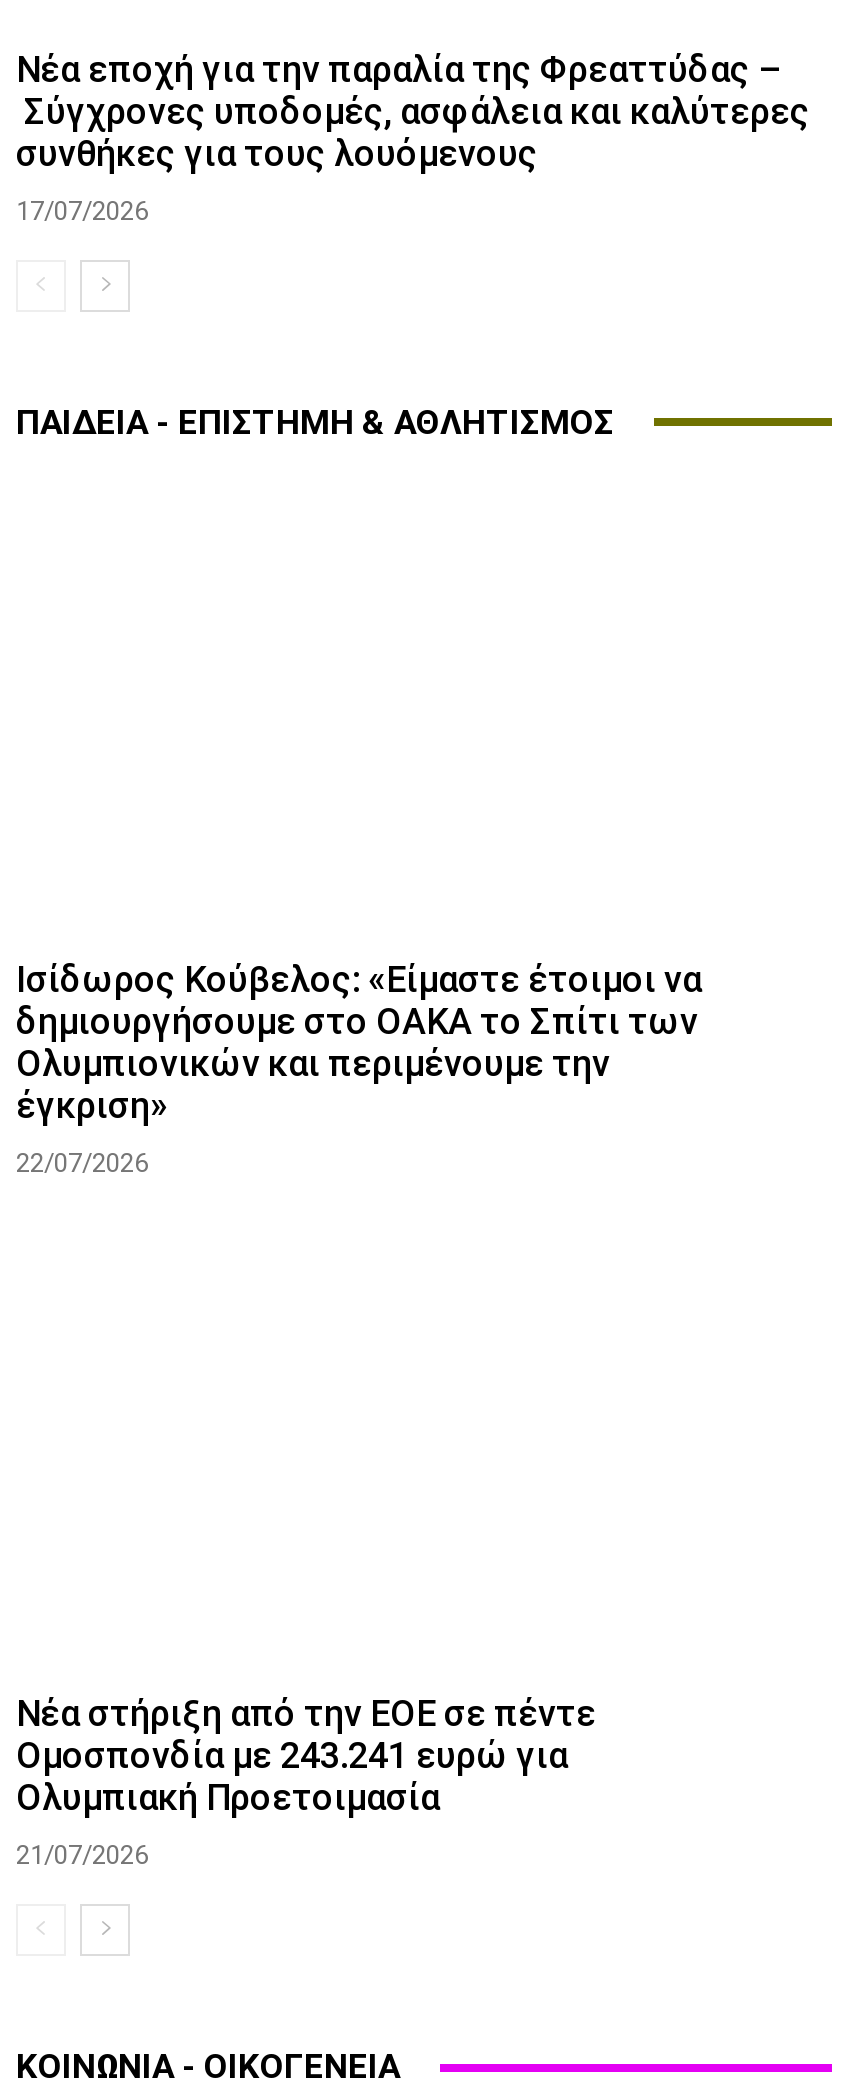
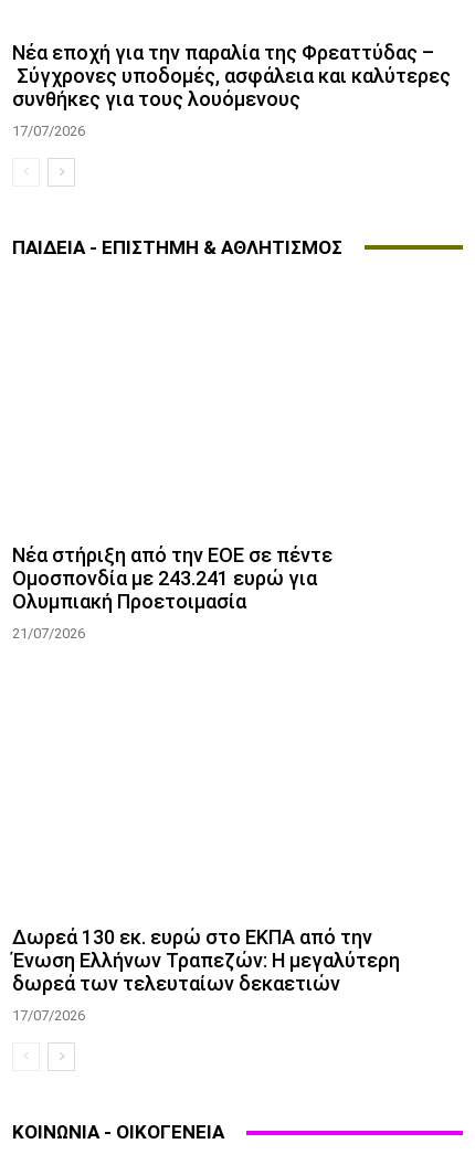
- Ισίδωρος Κούβελος: «Είμαστε έτοιμοι να
- δημιουργήσουμε στο ΟΑΚΑ το Σπίτι των
- Ολυμπιονικών και περιμένουμε την
- έγκριση»
- 22/07/2026

moved up: Νέα στήριξη από την ΕΟΕ σε πέντε | Ομοσπονδία με 243.241 ευρώ για | Ολυμπιακή Προετοιμασία | 21/07/2026

+ Δωρεά 130 εκ. ευρώ στο ΕΚΠΑ από την
+ Ένωση Ελλήνων Τραπεζών: Η μεγαλύτερη
+ δωρεά των τελευταίων δεκαετιών
+ 17/07/2026
